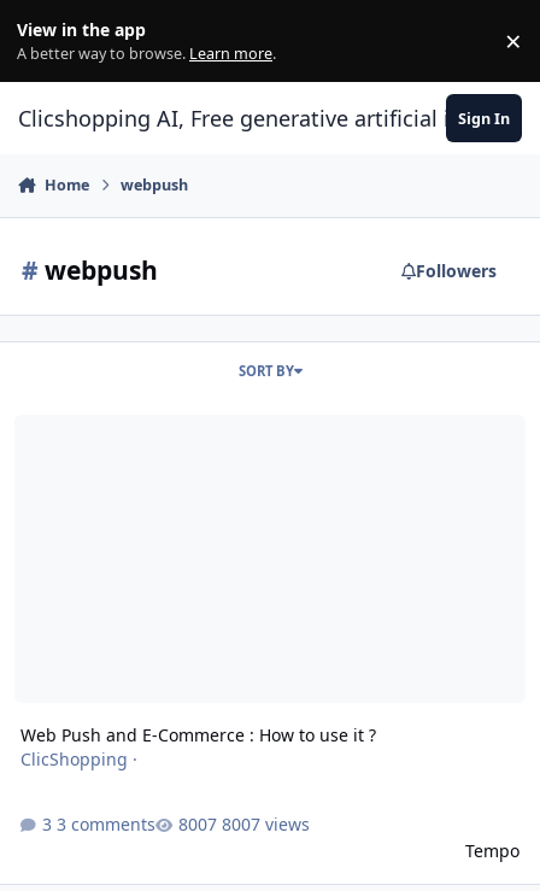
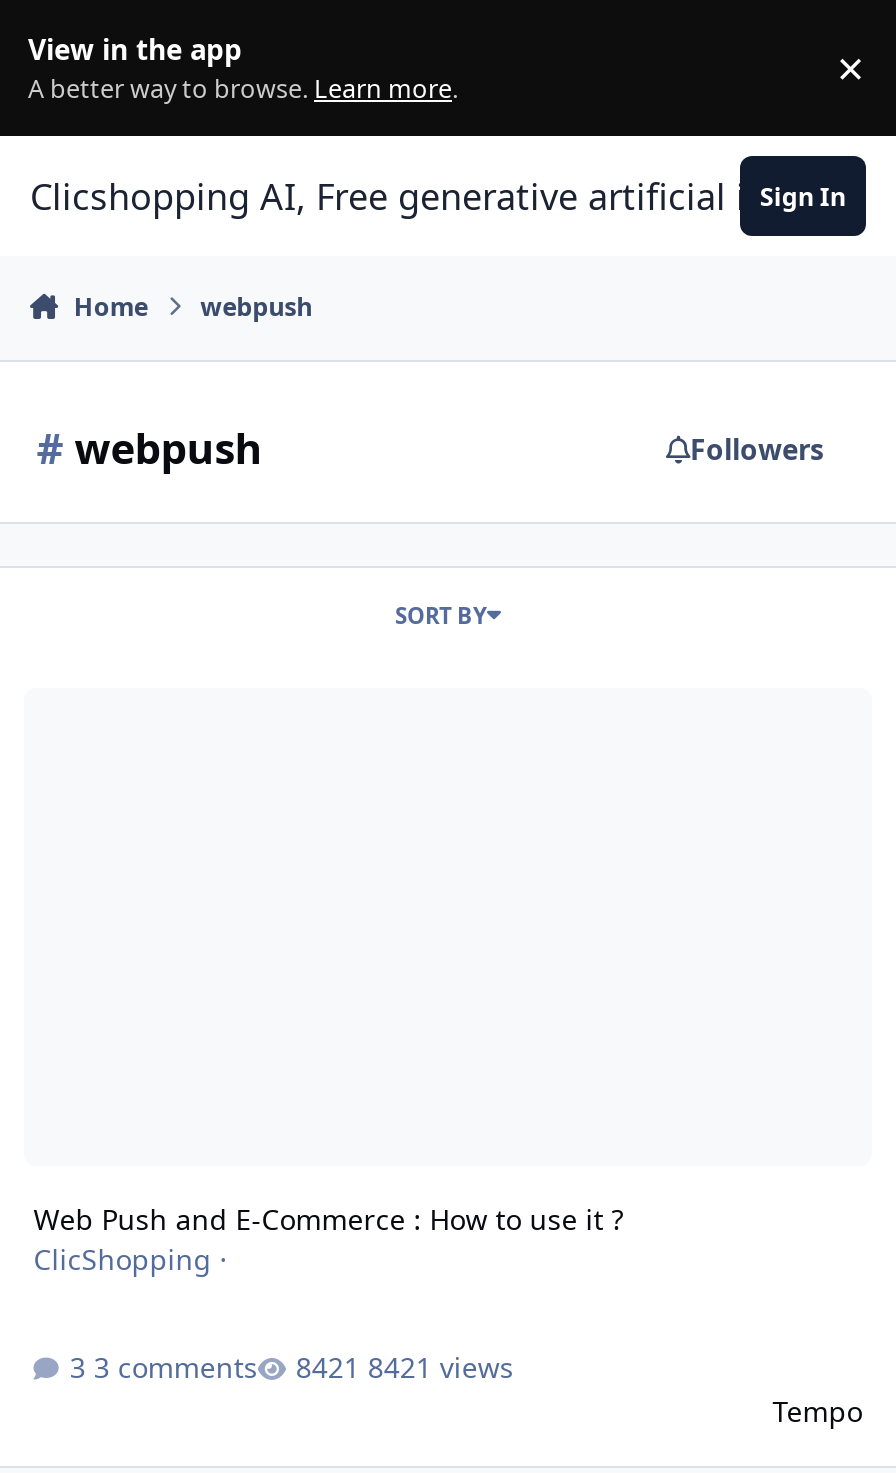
- 8007 views
+ 8421 views
